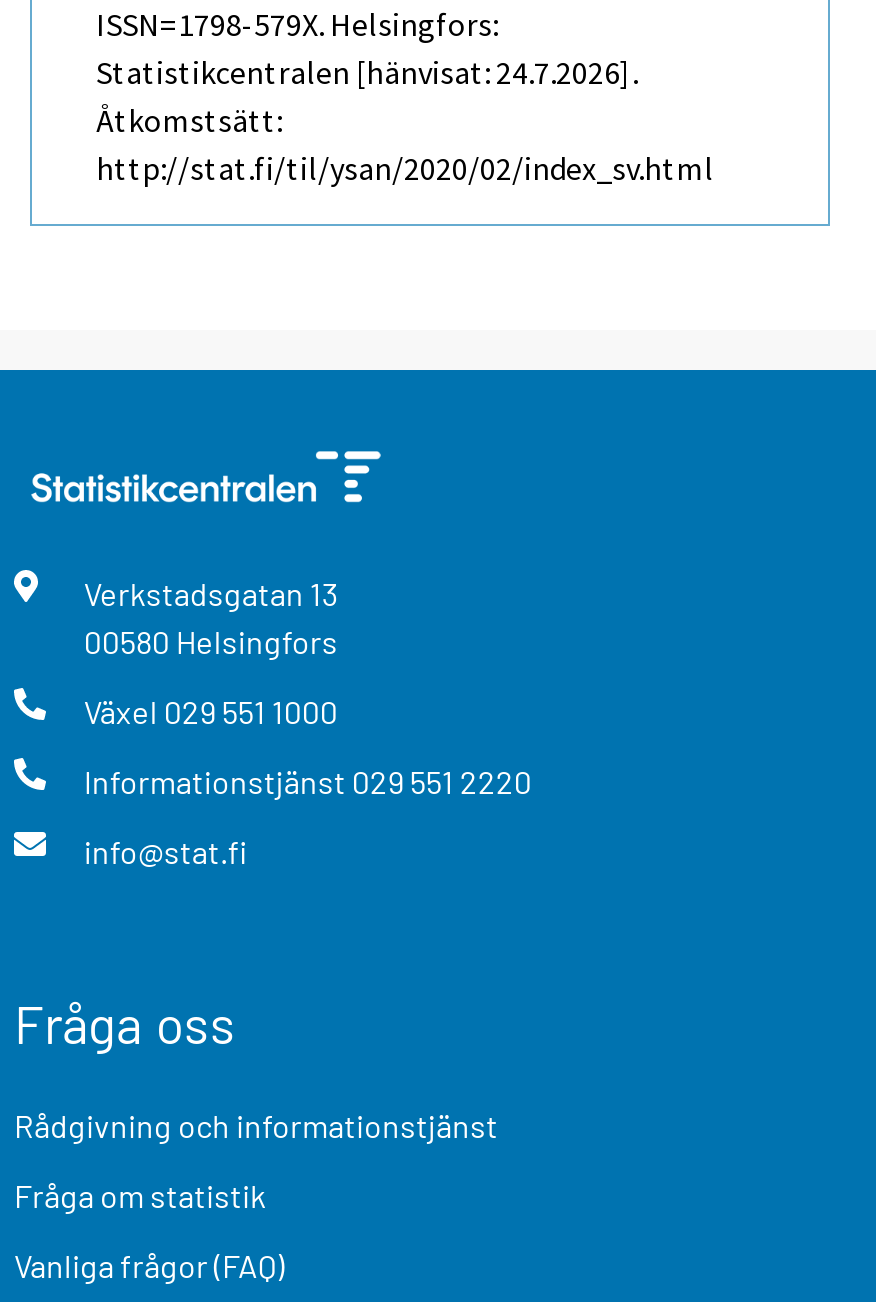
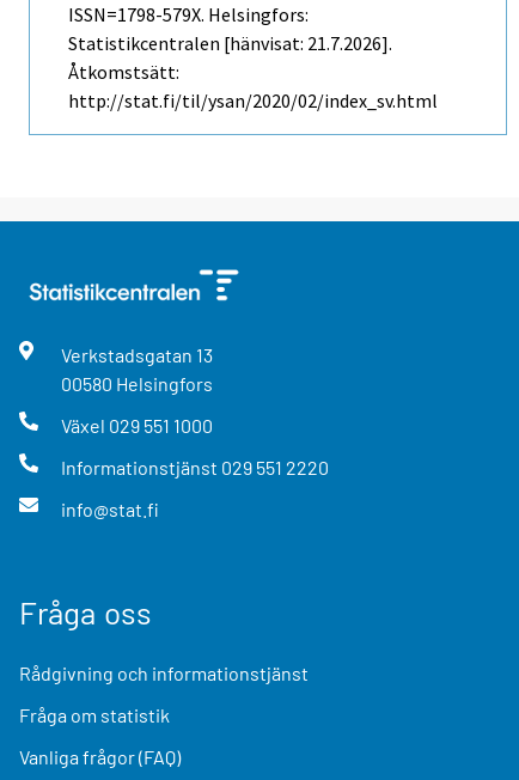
- Statistikcentralen [hänvisat: 24.7.2026].
+ Statistikcentralen [hänvisat: 21.7.2026].
